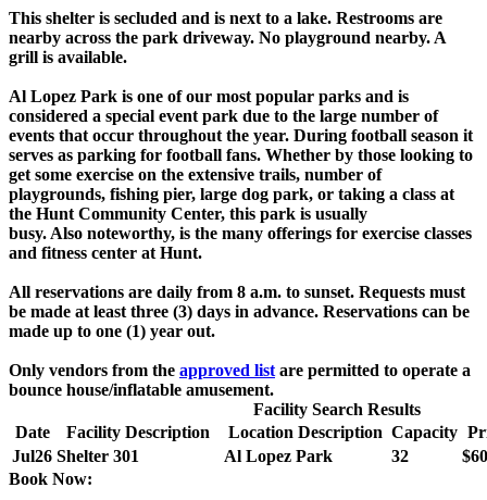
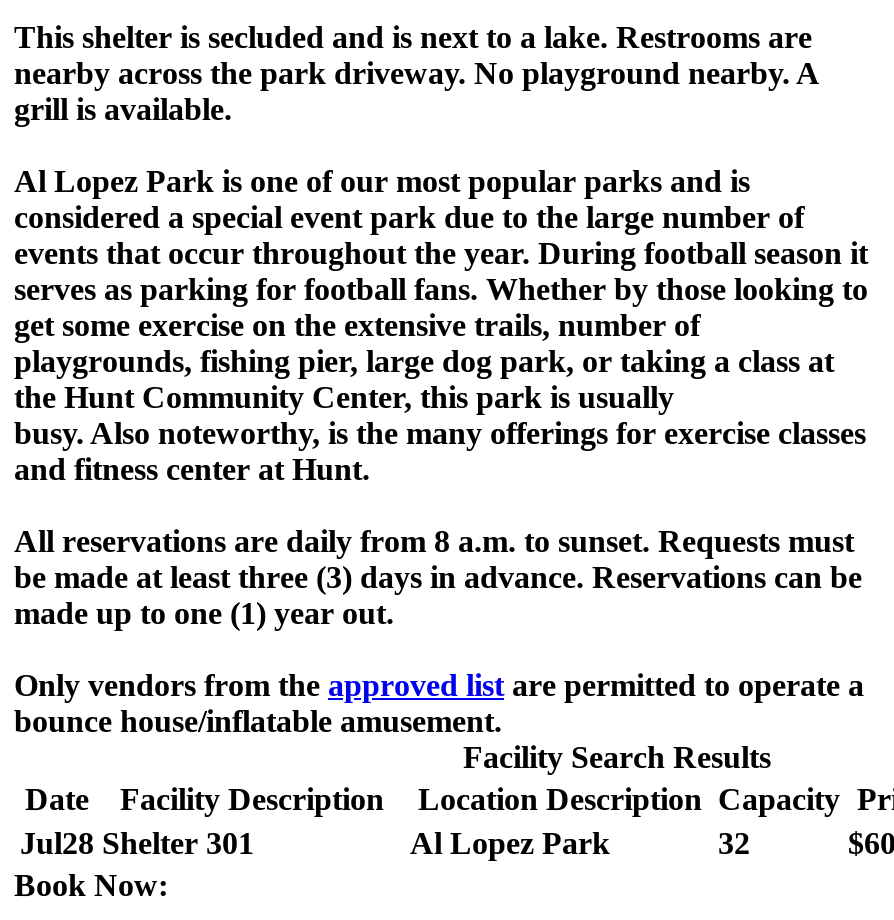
- Jul26 Shelter 301
+ Jul28 Shelter 301
